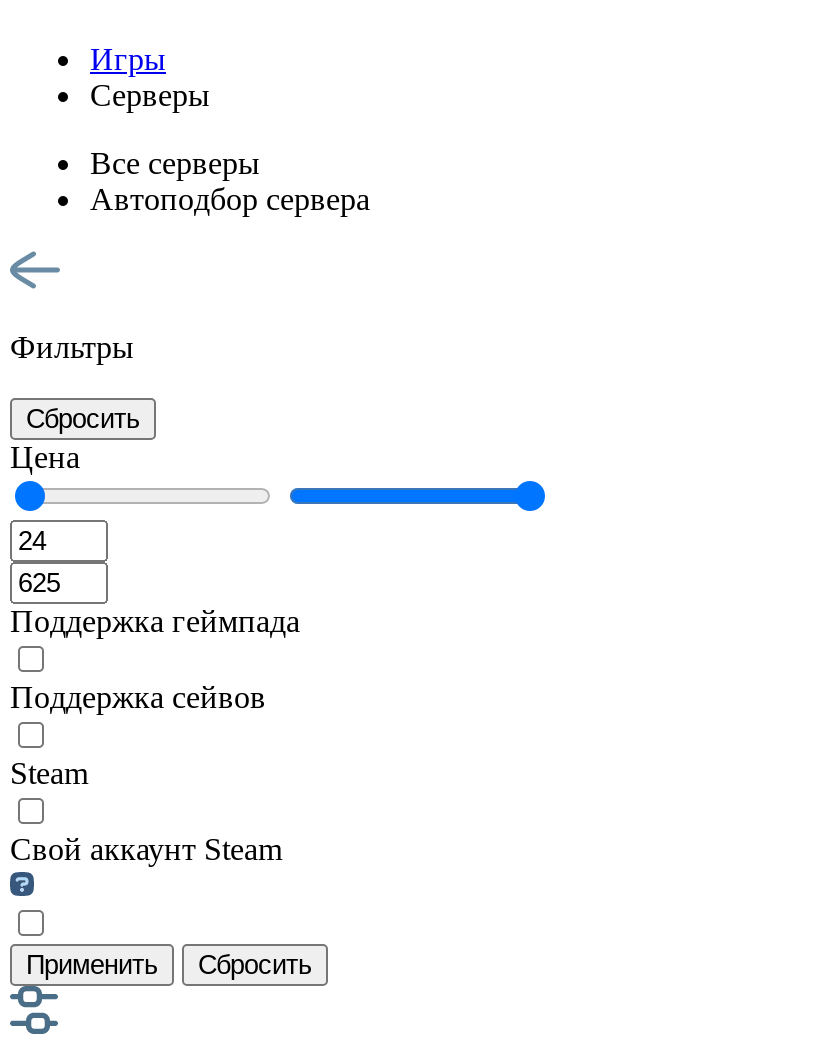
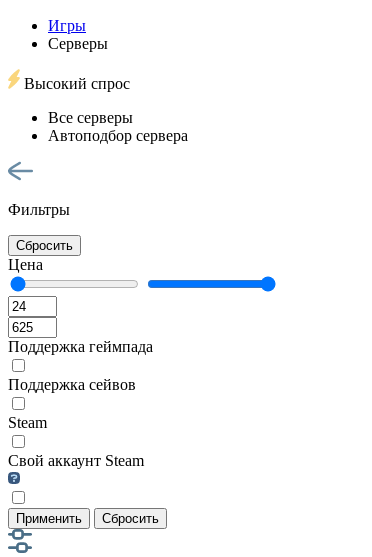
+ Высокий спрос
